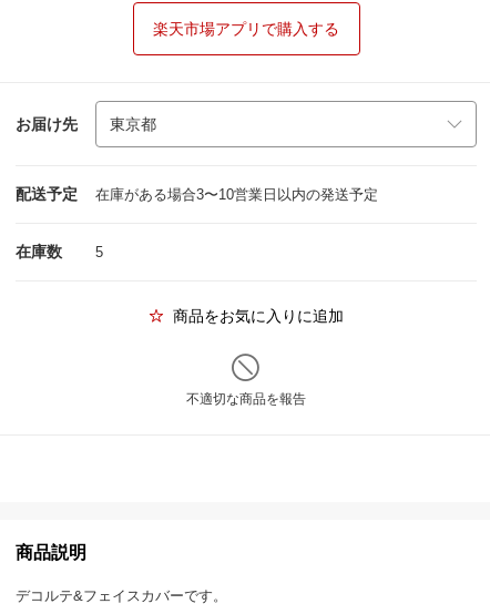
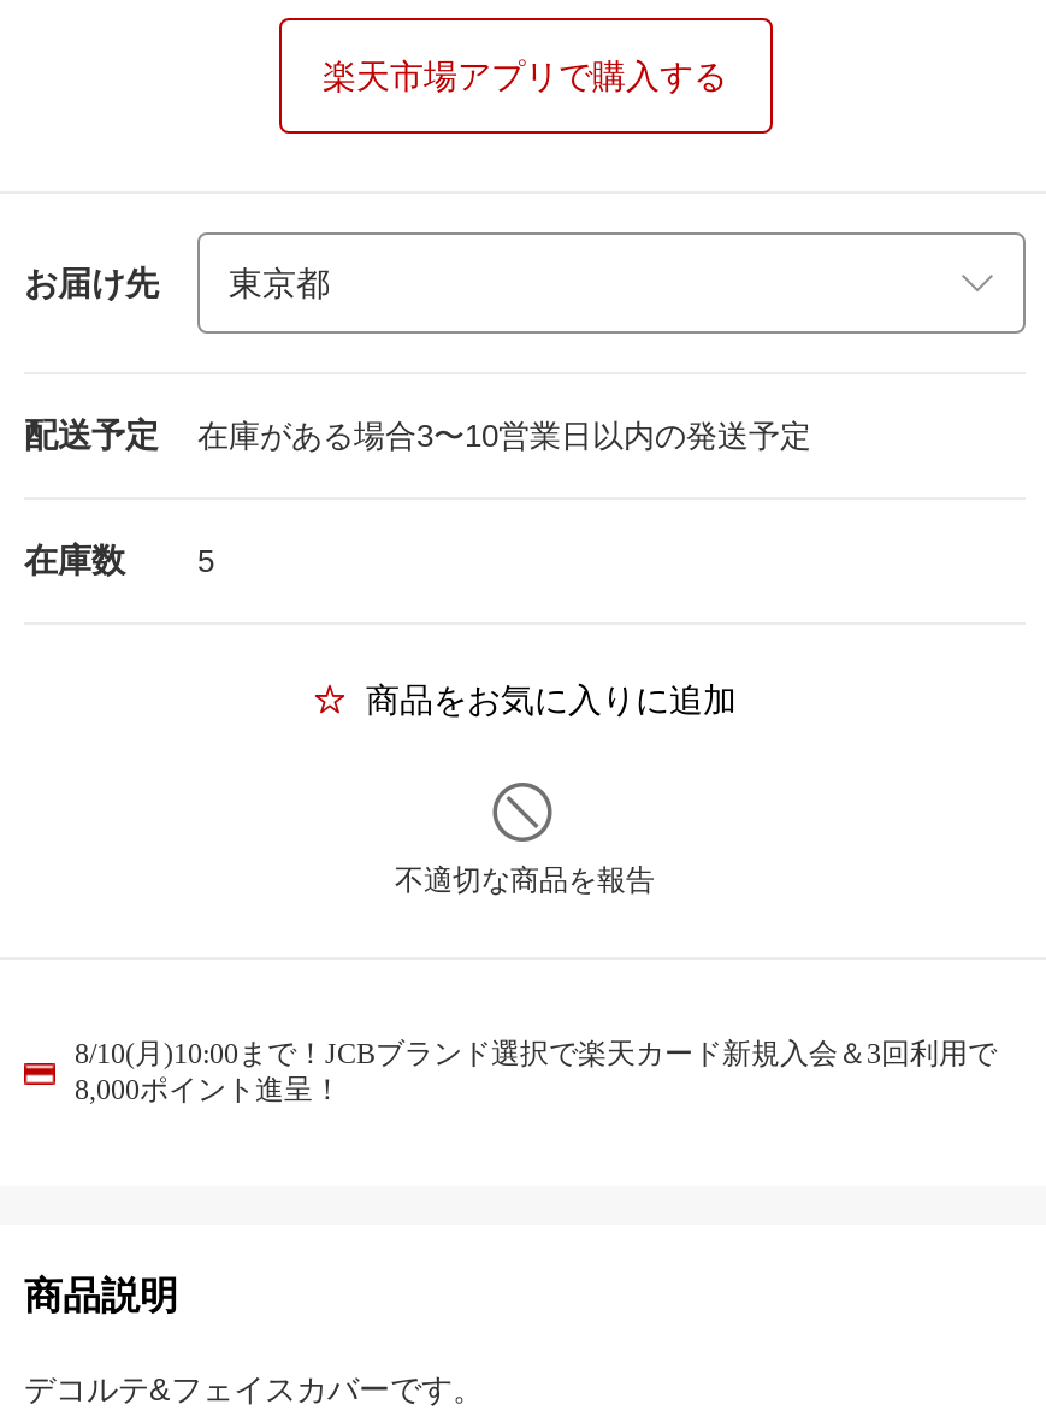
+ 8/10(月)10:00まで！JCBブランド選択で楽天カード新規入会＆3回利用で
+ 8,000ポイント進呈！
